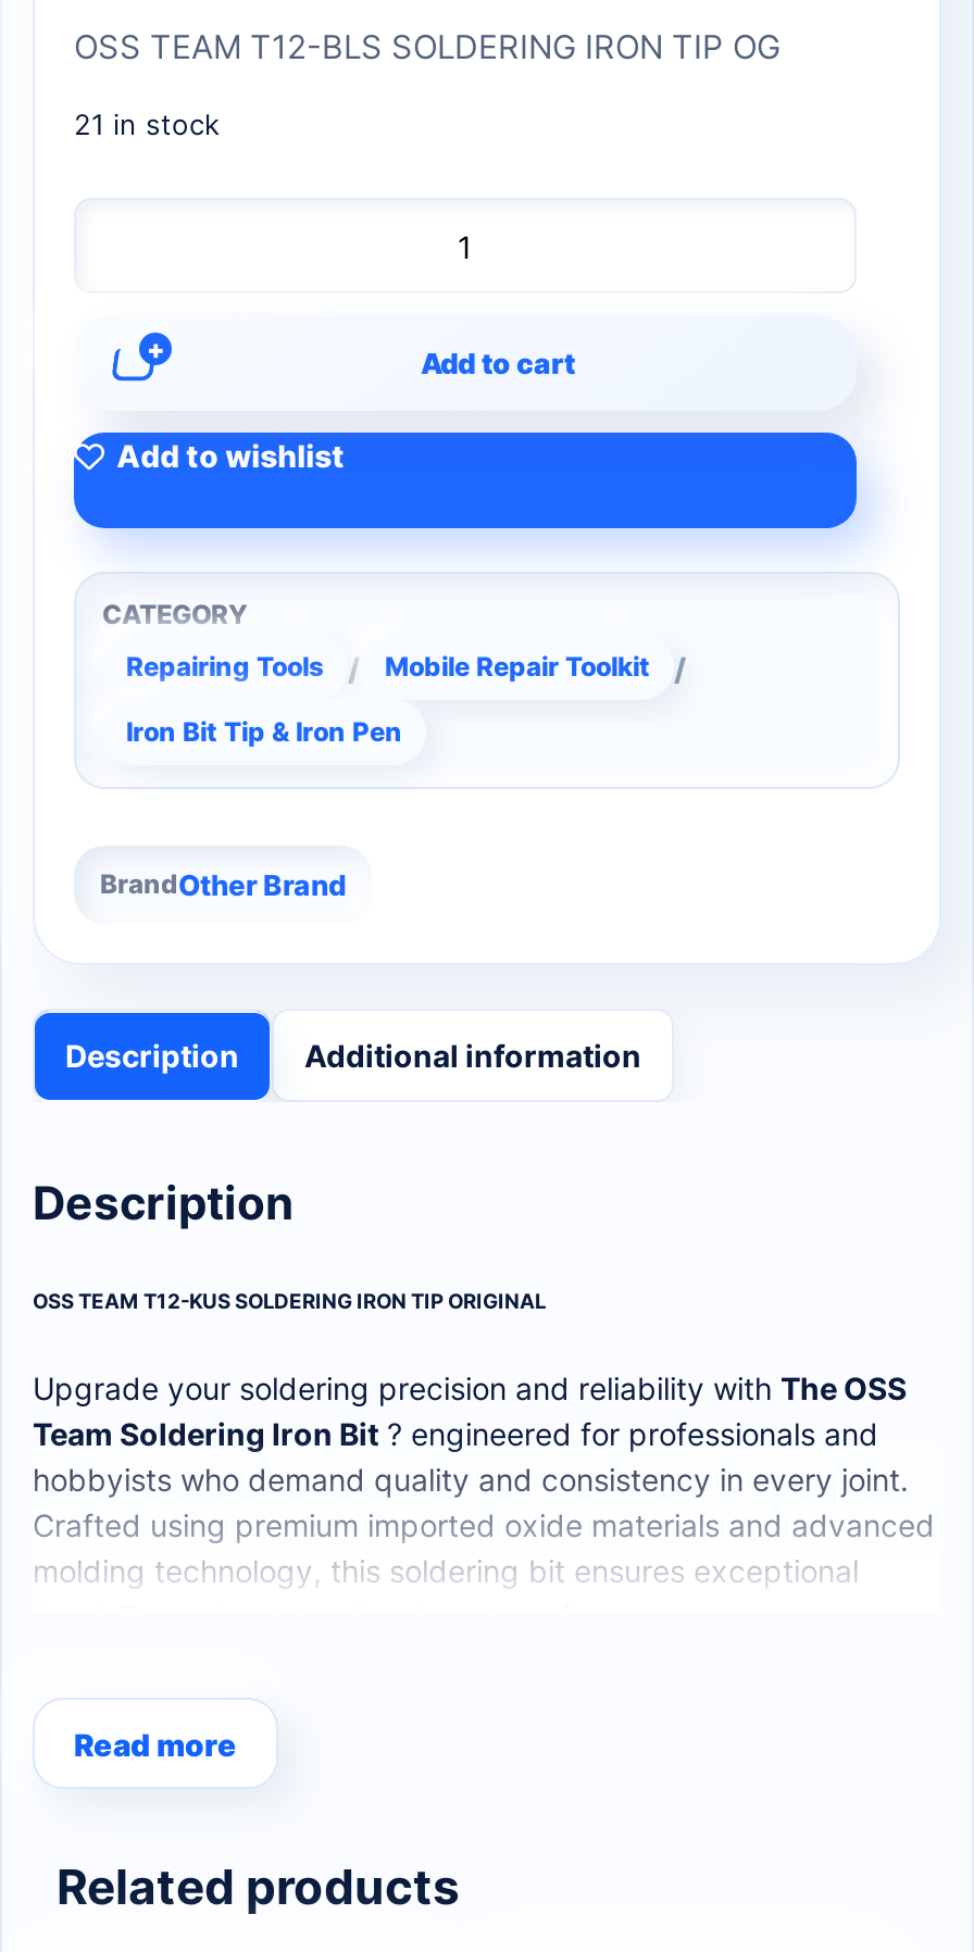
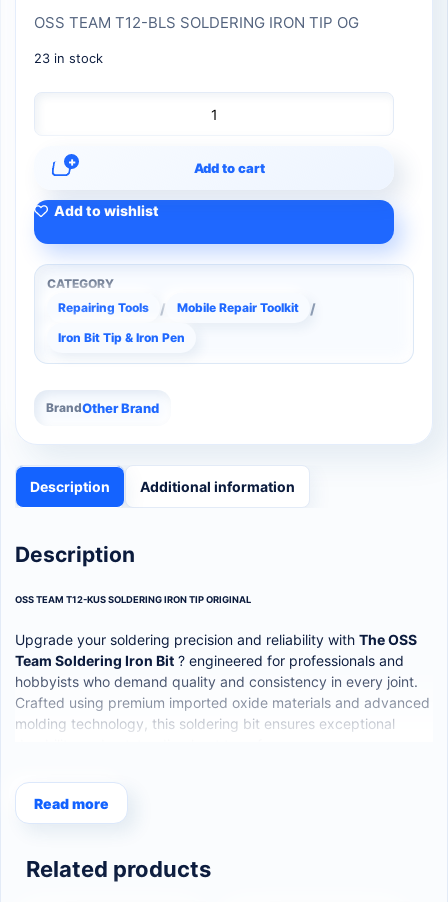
- 21 in stock
+ 23 in stock
